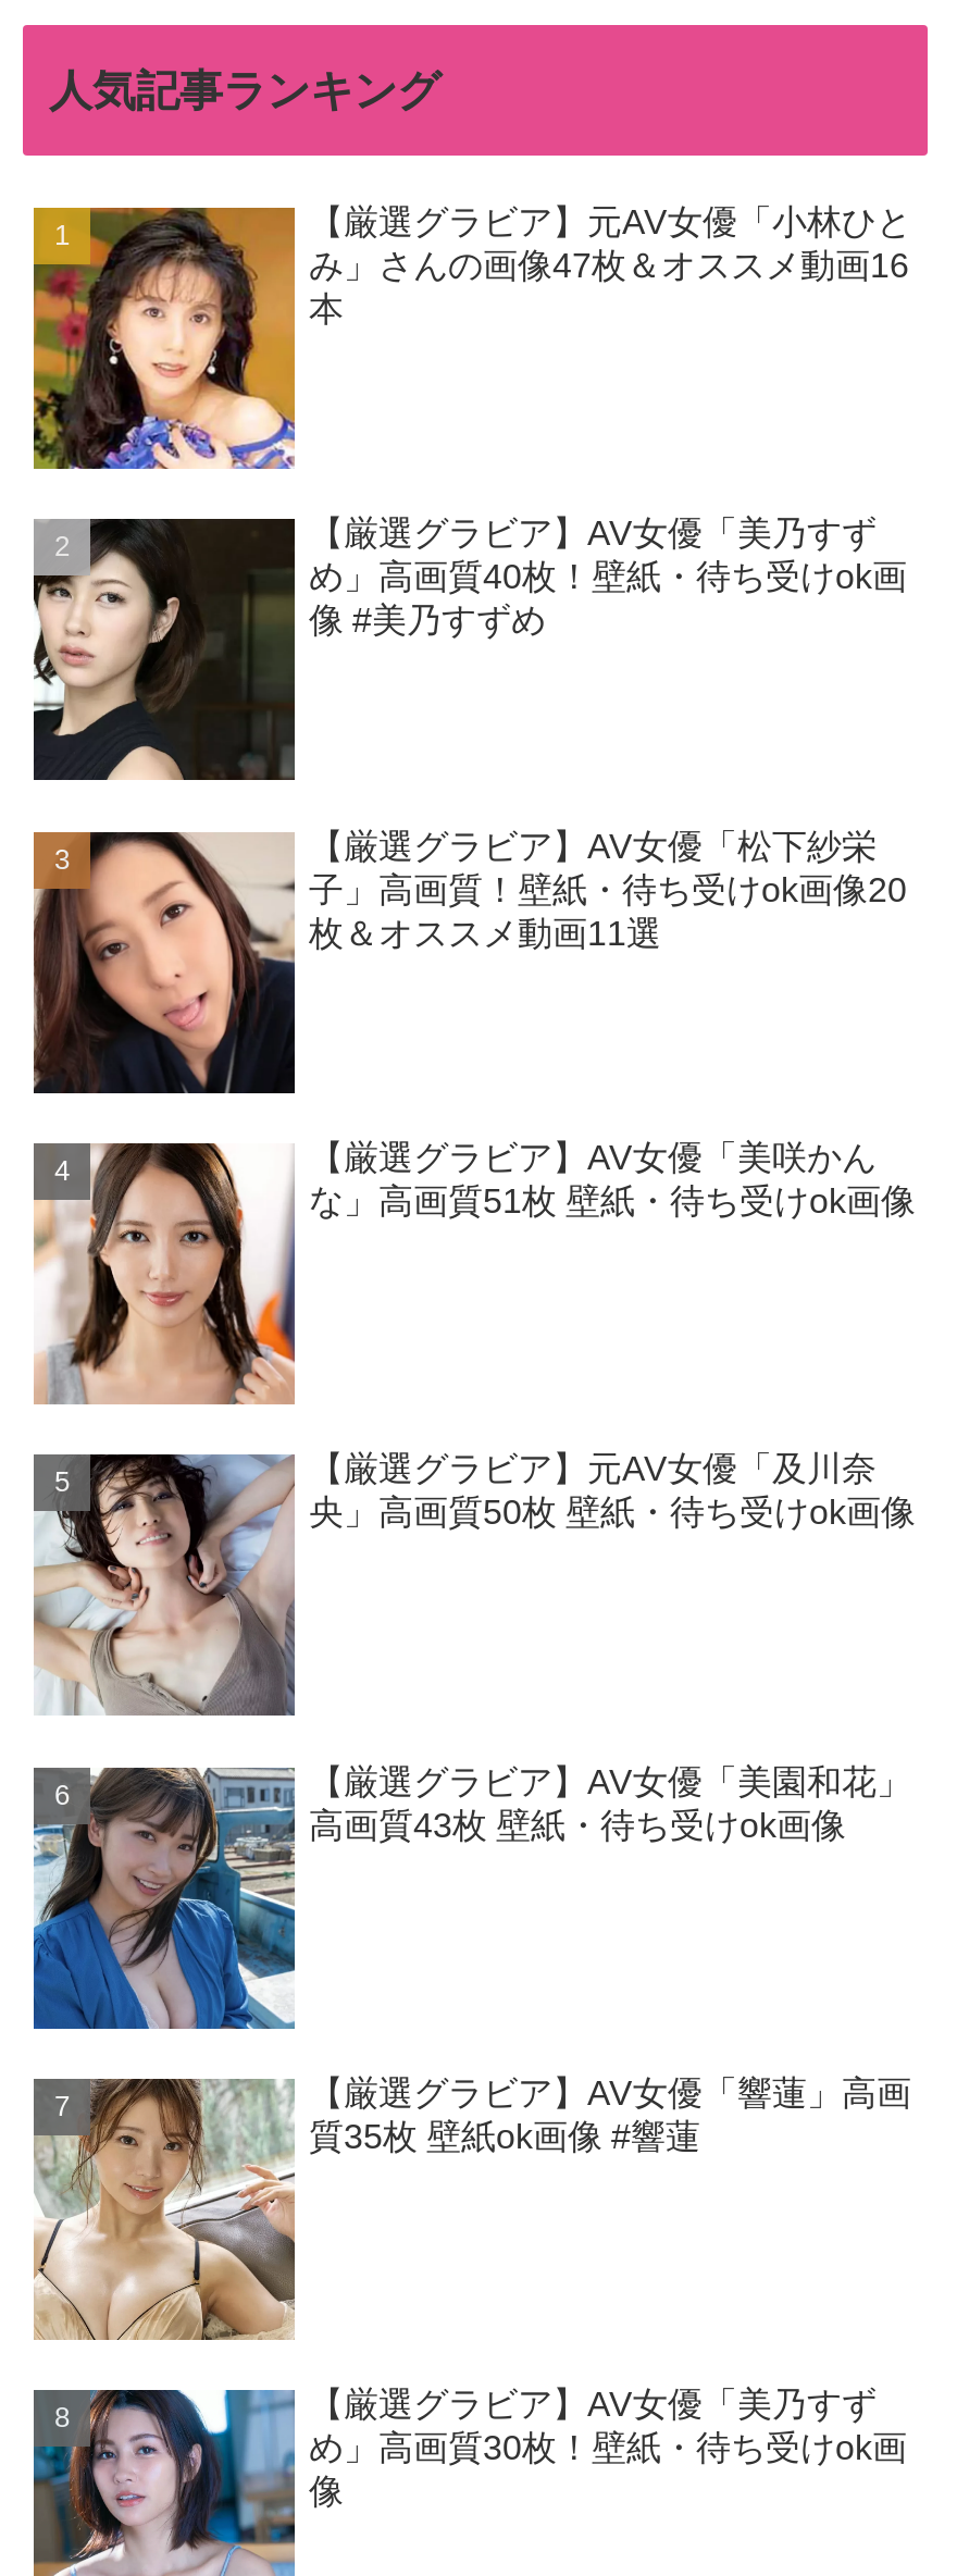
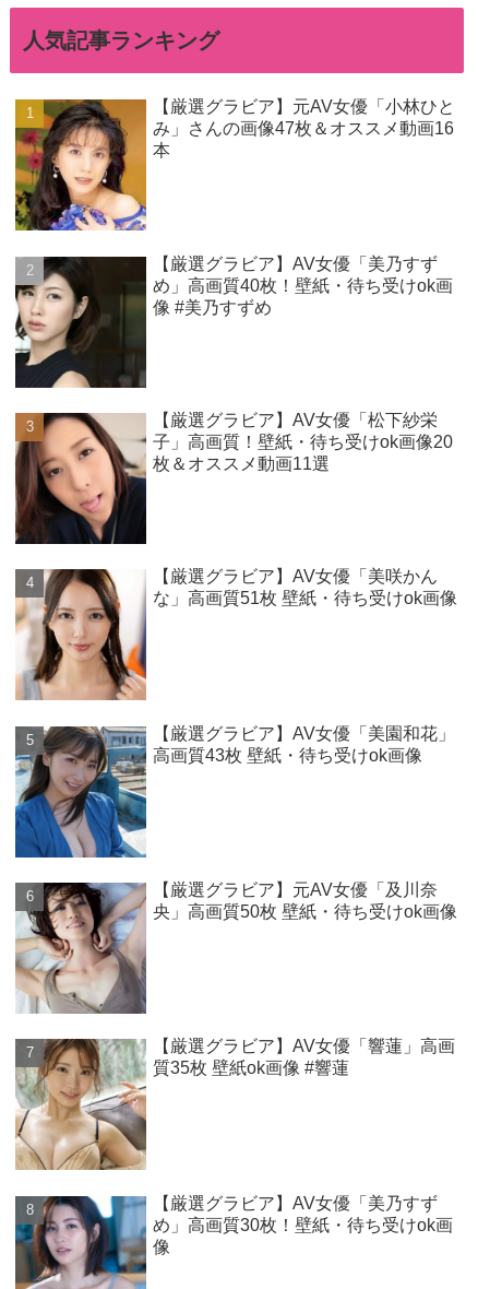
moved down: [image] | 【厳選グラビア】元AV女優「及川奈 | 央」高画質50枚 壁紙・待ち受けok画像

moved up: [image] | 【厳選グラビア】AV女優「美園和花」 | 高画質43枚 壁紙・待ち受けok画像
